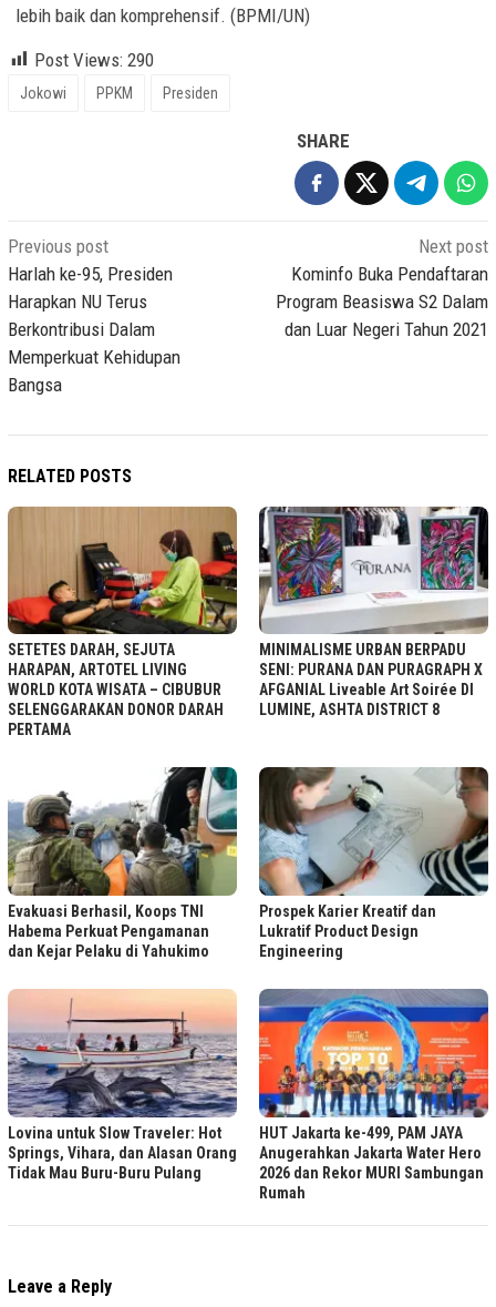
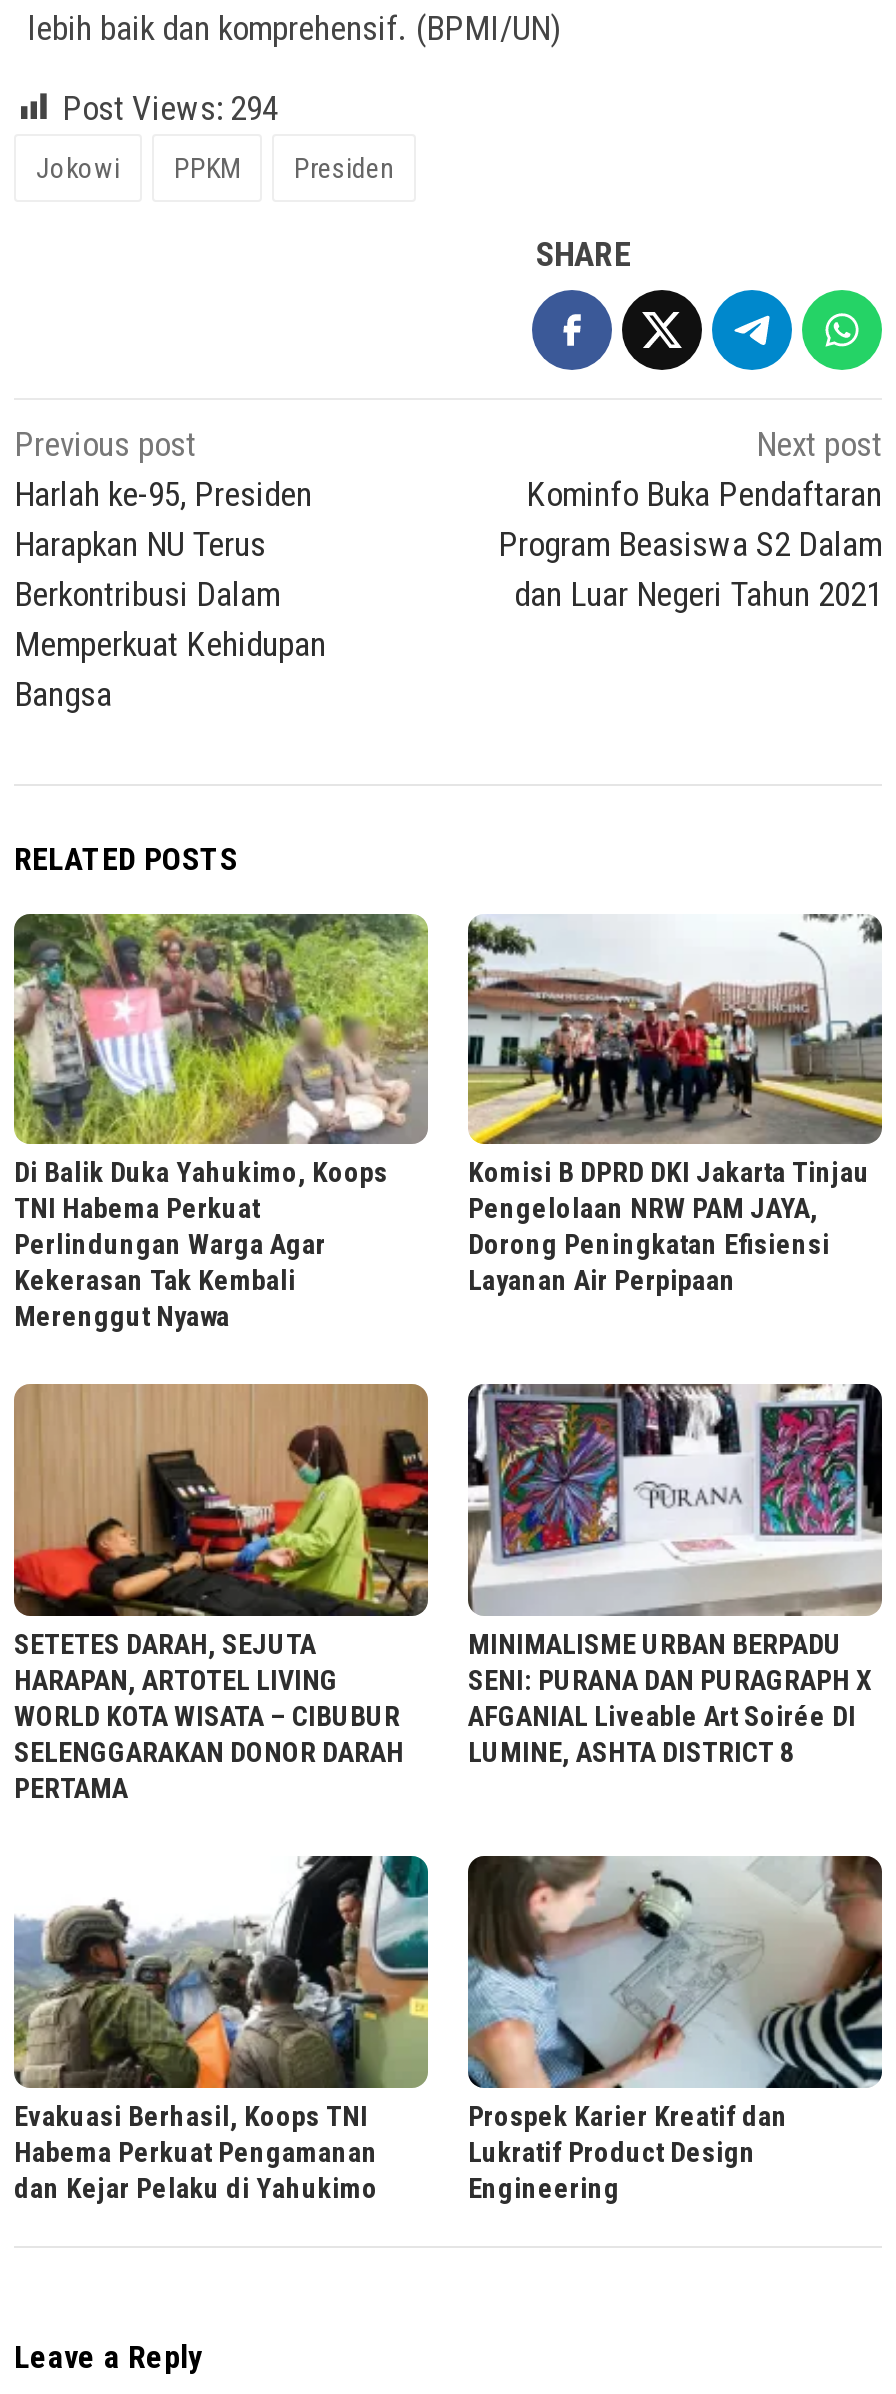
- Post Views: 290
+ Post Views: 294

+ [image]
+ Di Balik Duka Yahukimo, Koops
+ TNI Habema Perkuat
+ Perlindungan Warga Agar
+ Kekerasan Tak Kembali
+ Merenggut Nyawa

+ [image]
+ Komisi B DPRD DKI Jakarta Tinjau
+ Pengelolaan NRW PAM JAYA,
+ Dorong Peningkatan Efisiensi
+ Layanan Air Perpipaan

moved down: [image] | SETETES DARAH, SEJUTA | HARAPAN, ARTOTEL LIVING | ... | Lukratif Product Design | Engineering

- [image]
- Lovina untuk Slow Traveler: Hot
- Springs, Vihara, dan Alasan Orang
- Tidak Mau Buru-Buru Pulang

- [image]
- HUT Jakarta ke-499, PAM JAYA
- Anugerahkan Jakarta Water Hero
- 2026 dan Rekor MURI Sambungan
- Rumah
